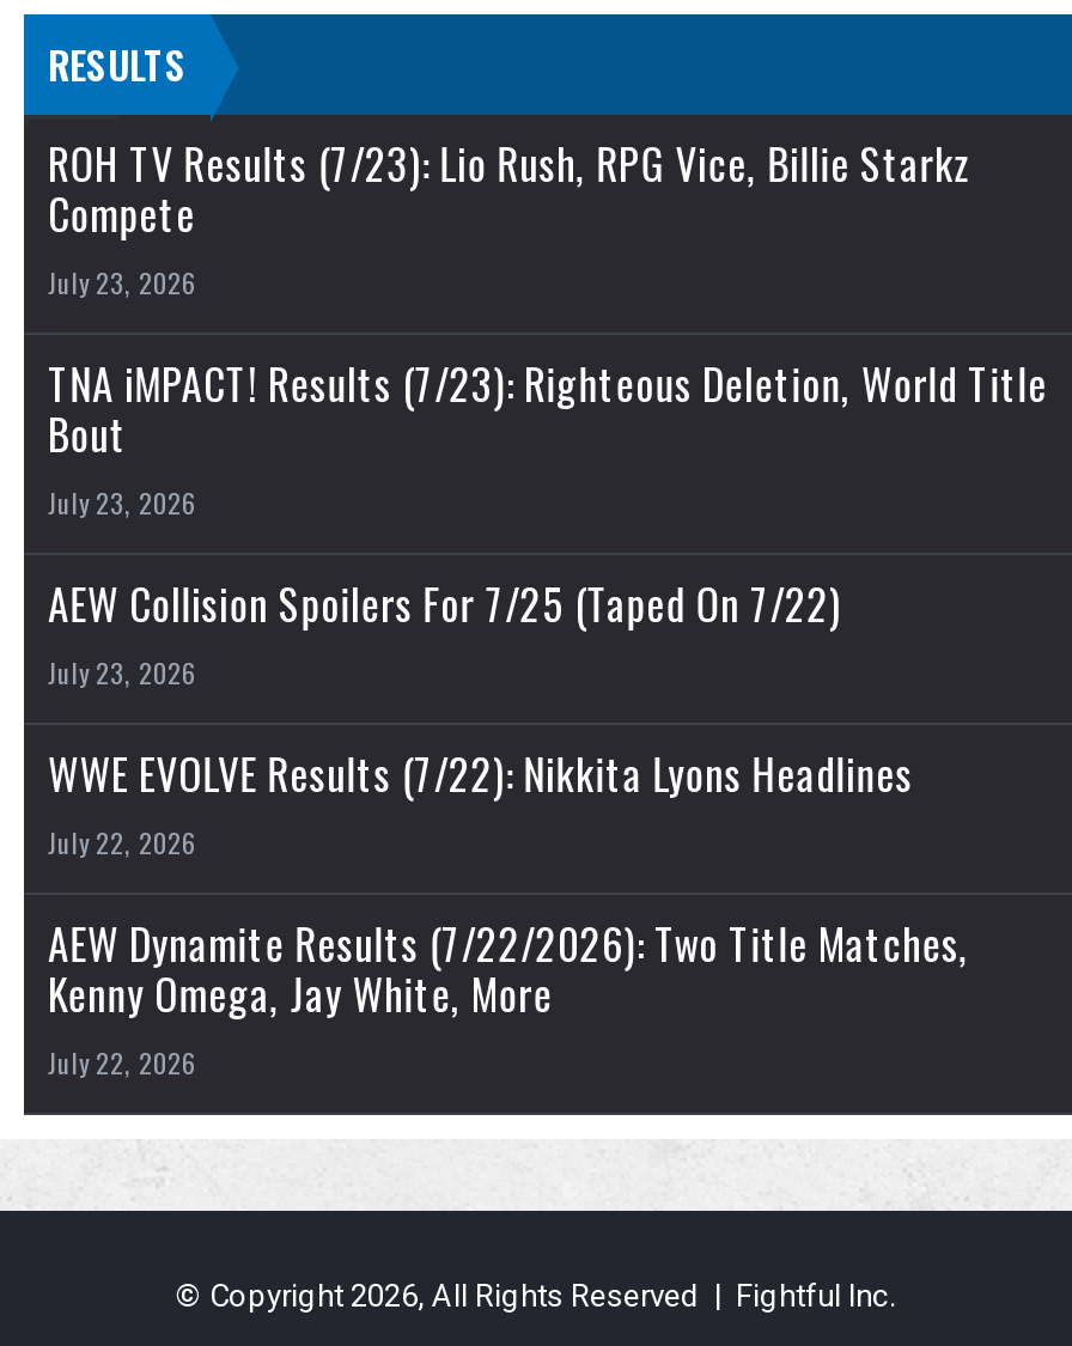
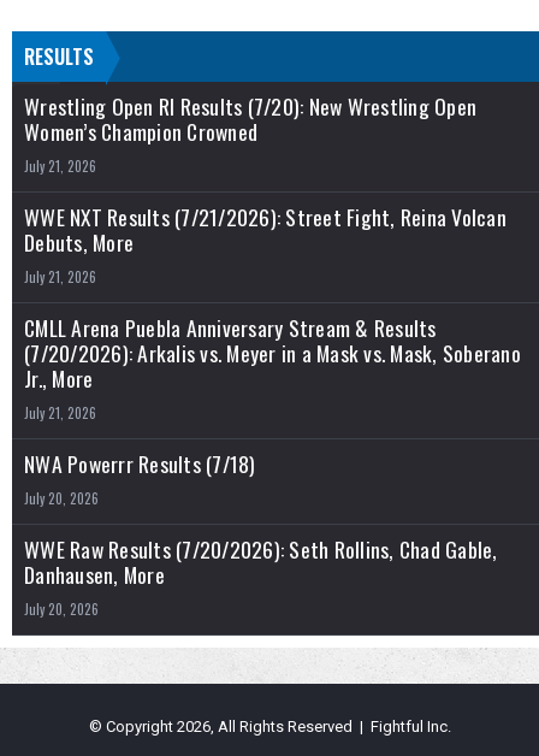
- ROH TV Results (7/23): Lio Rush, RPG Vice, Billie Starkz
- Compete
- July 23, 2026
+ Wrestling Open RI Results (7/20): New Wrestling Open
+ Women’s Champion Crowned
+ July 21, 2026

- TNA iMPACT! Results (7/23): Righteous Deletion, World Title
- Bout
- July 23, 2026
+ WWE NXT Results (7/21/2026): Street Fight, Reina Volcan
+ Debuts, More
+ July 21, 2026

- AEW Collision Spoilers For 7/25 (Taped On 7/22)
- July 23, 2026
+ CMLL Arena Puebla Anniversary Stream & Results
+ (7/20/2026): Arkalis vs. Meyer in a Mask vs. Mask, Soberano
+ Jr., More
+ July 21, 2026

- WWE EVOLVE Results (7/22): Nikkita Lyons Headlines
- July 22, 2026
+ NWA Powerrr Results (7/18)
+ July 20, 2026

- AEW Dynamite Results (7/22/2026): Two Title Matches,
- Kenny Omega, Jay White, More
- July 22, 2026
+ WWE Raw Results (7/20/2026): Seth Rollins, Chad Gable,
+ Danhausen, More
+ July 20, 2026
